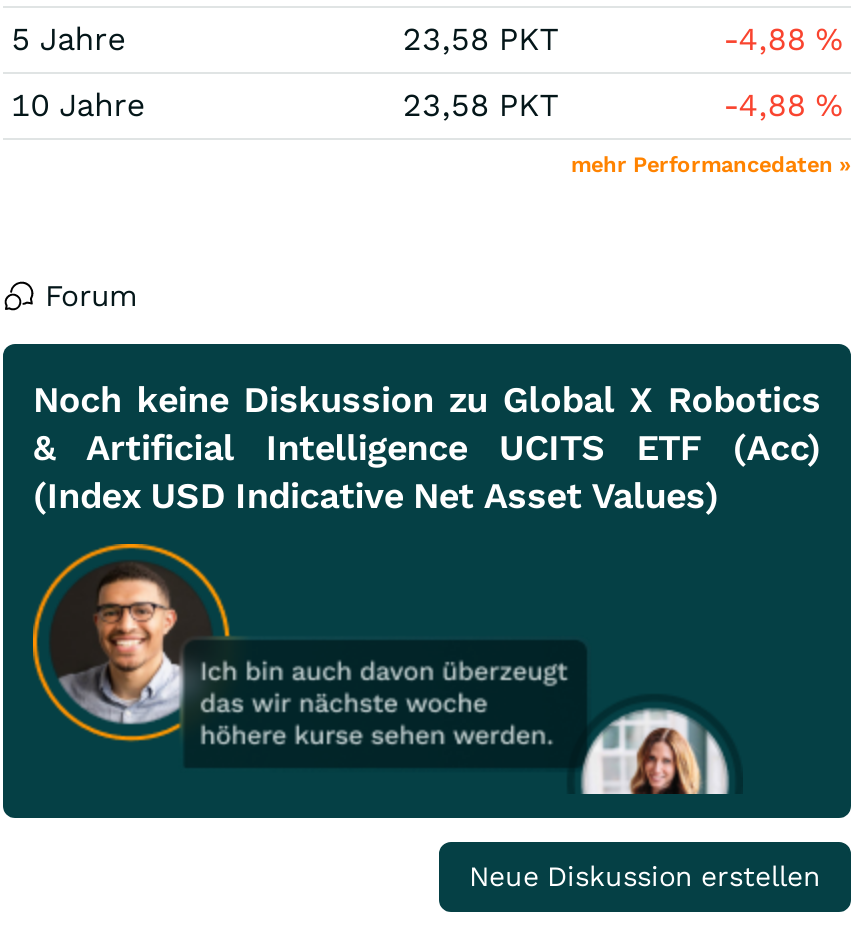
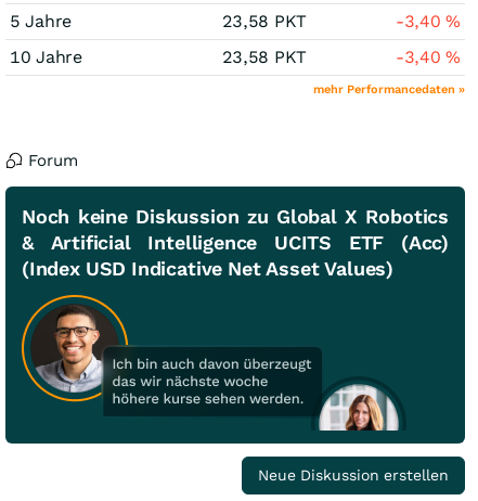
- -4,88%
+ -3,40%

- -4,88%
+ -3,40%
